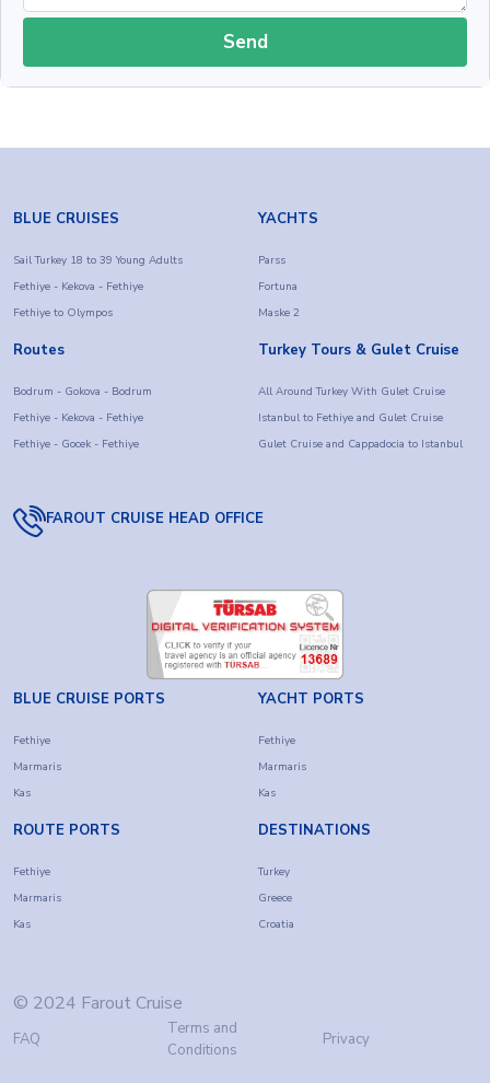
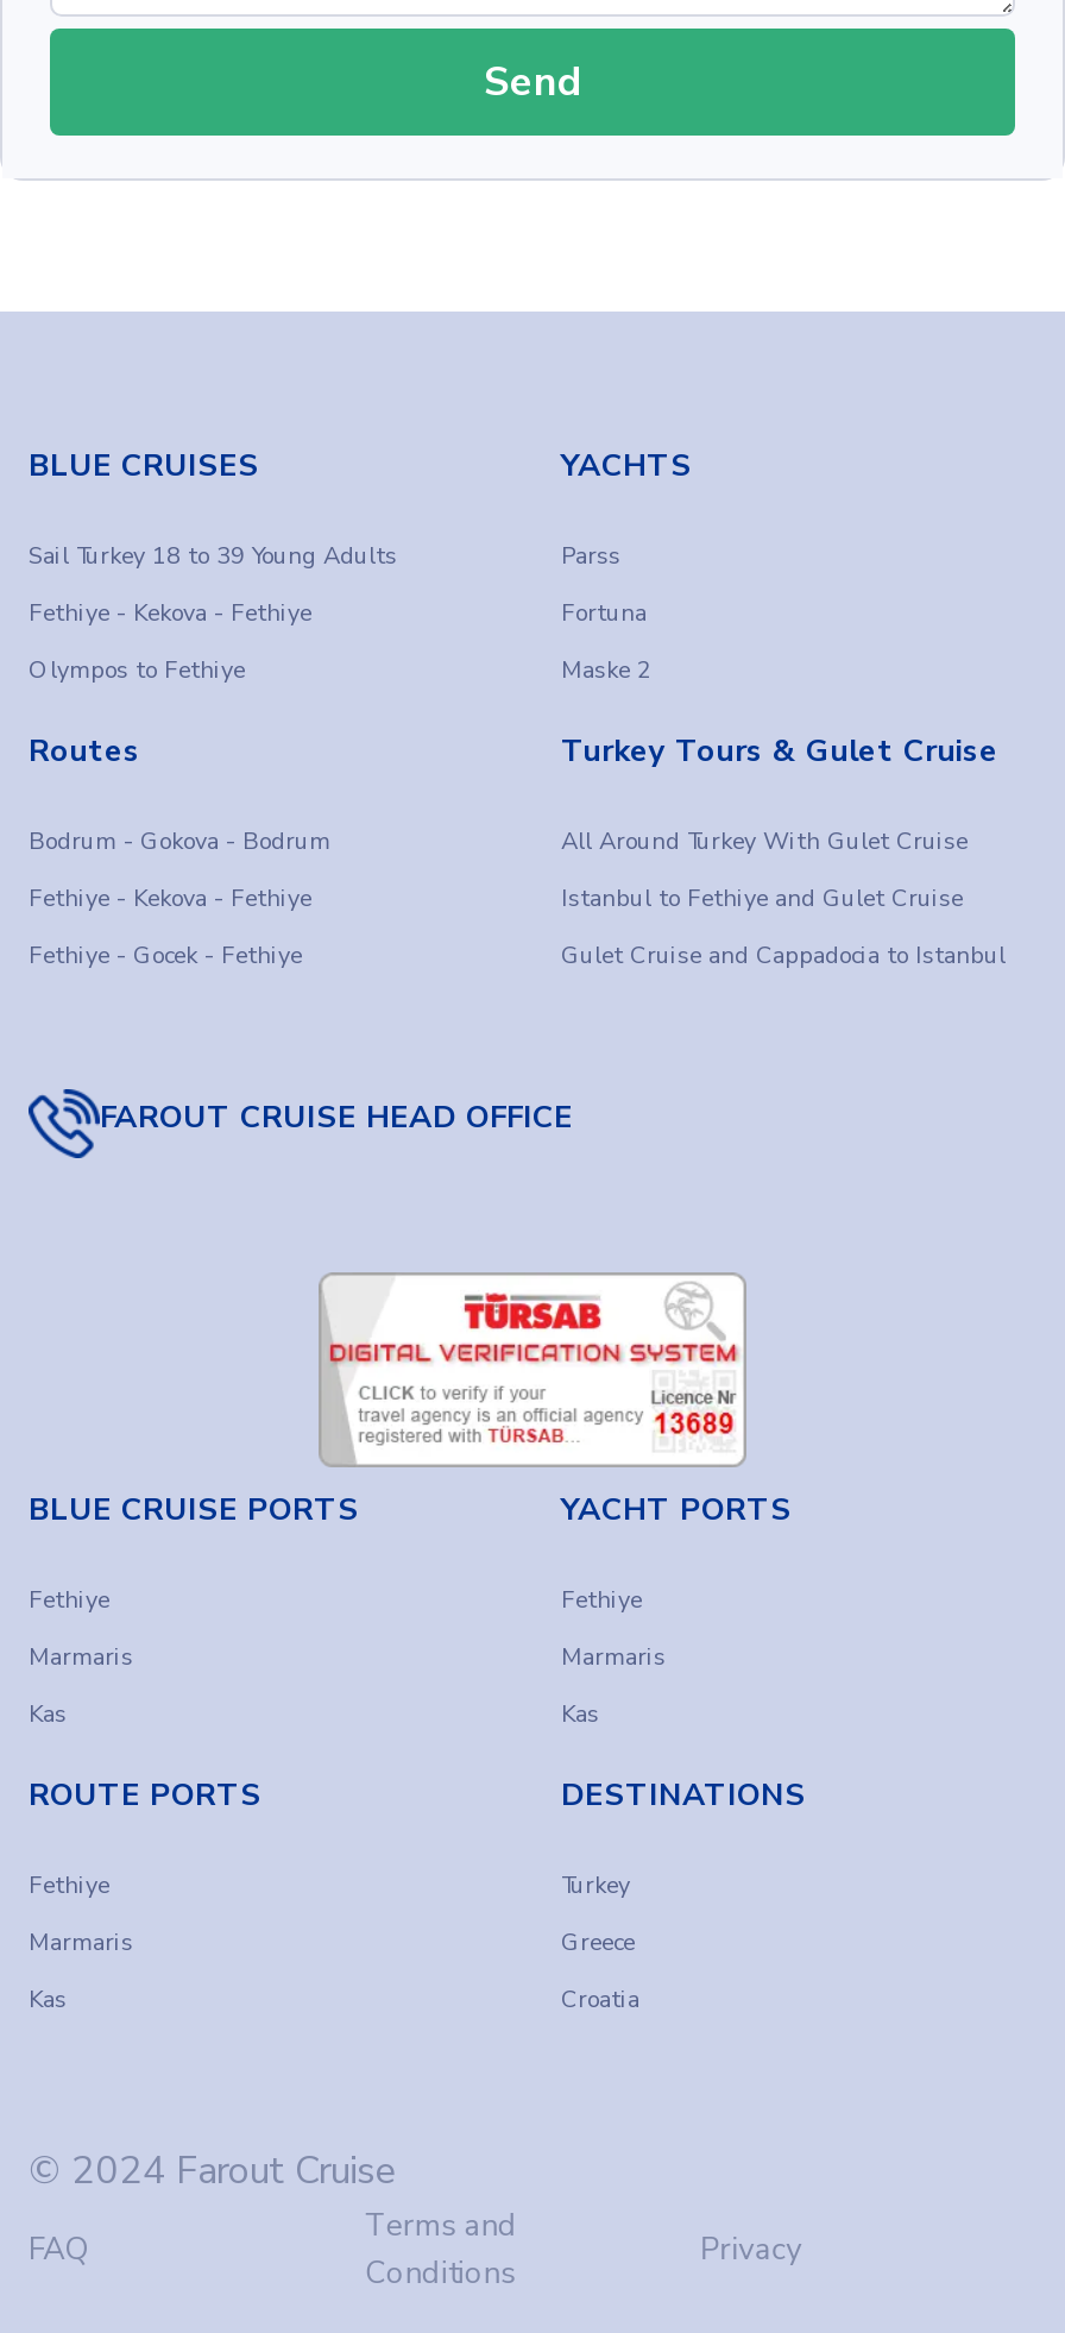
- Fethiye to Olympos
+ Olympos to Fethiye
